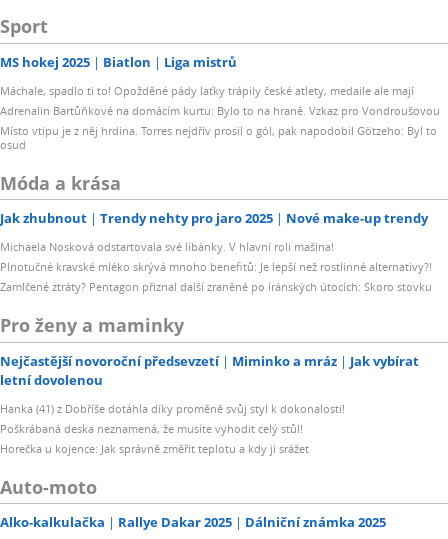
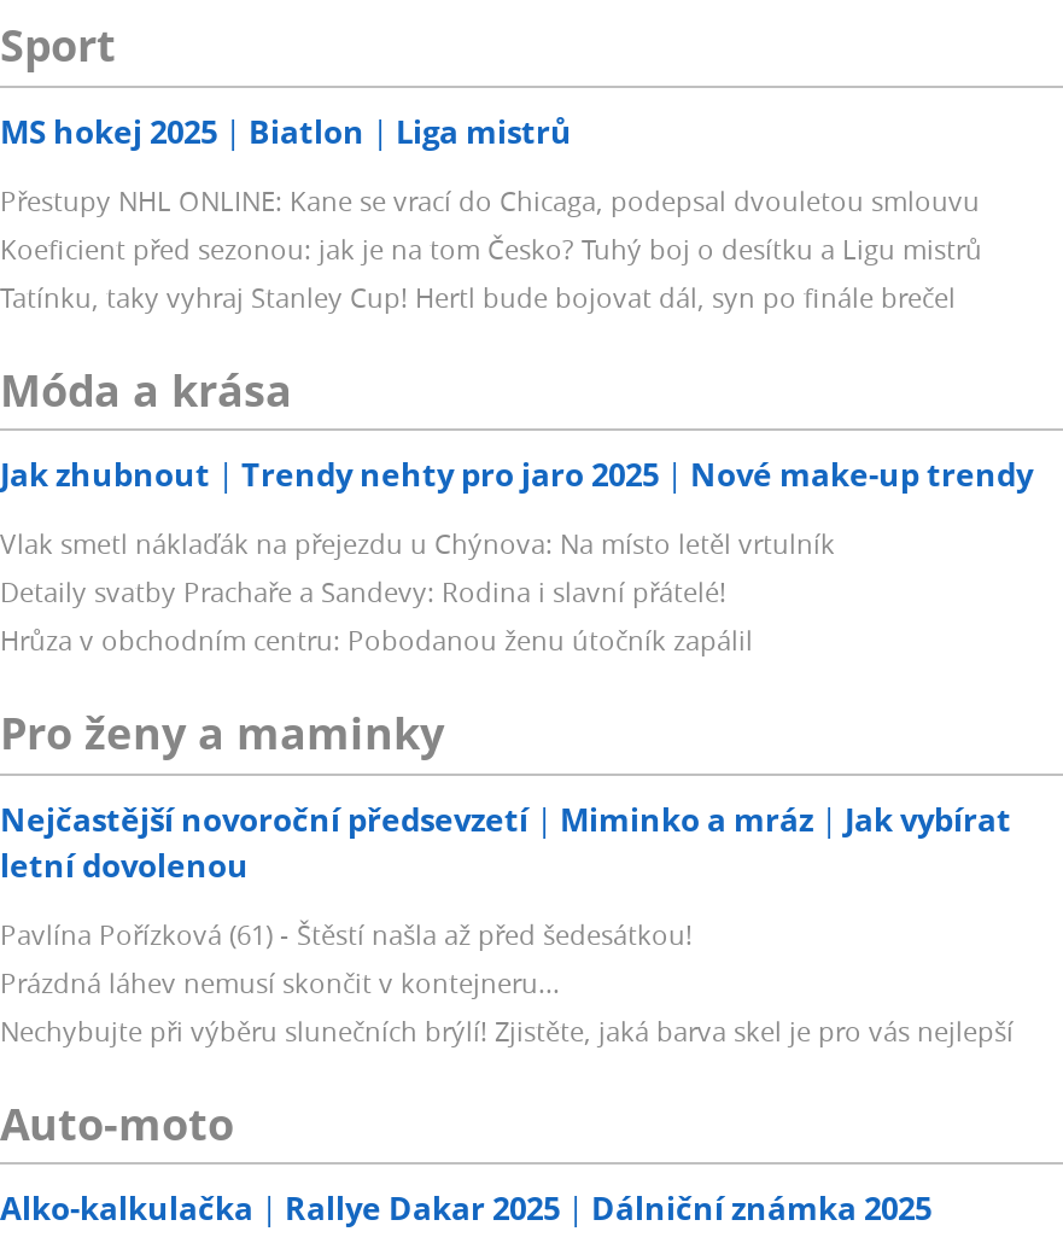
- Máchale, spadlo ti to! Opožděné pády laťky trápily české atlety, medaile ale mají
- Adrenalin Bartůňkové na domácím kurtu: Bylo to na hraně. Vzkaz pro Vondroušovou
- Místo vtipu je z něj hrdina. Torres nejdřív prosil o gól, pak napodobil Götzeho: Byl to
- osud
+ Přestupy NHL ONLINE: Kane se vrací do Chicaga, podepsal dvouletou smlouvu
+ Koeficient před sezonou: jak je na tom Česko? Tuhý boj o desítku a Ligu mistrů
+ Tatínku, taky vyhraj Stanley Cup! Hertl bude bojovat dál, syn po finále brečel

- Michaela Nosková odstartovala své líbánky. V hlavní roli mašina!
- Plnotučné kravské mléko skrývá mnoho benefitů: Je lepší než rostlinné alternativy?!
- Zamlčené ztráty? Pentagon přiznal další zraněné po íránských útocích: Skoro stovku
+ Vlak smetl náklaďák na přejezdu u Chýnova: Na místo letěl vrtulník
+ Detaily svatby Prachaře a Sandevy: Rodina i slavní přátelé!
+ Hrůza v obchodním centru: Pobodanou ženu útočník zapálil

- Hanka (41) z Dobříše dotáhla díky proměně svůj styl k dokonalosti!
- Poškrábaná deska neznamená, že musíte vyhodit celý stůl!
- Horečka u kojence: Jak správně změřit teplotu a kdy ji srážet
+ Pavlína Pořízková (61) - Štěstí našla až před šedesátkou!
+ Prázdná láhev nemusí skončit v kontejneru...
+ Nechybujte při výběru slunečních brýlí! Zjistěte, jaká barva skel je pro vás nejlepší
